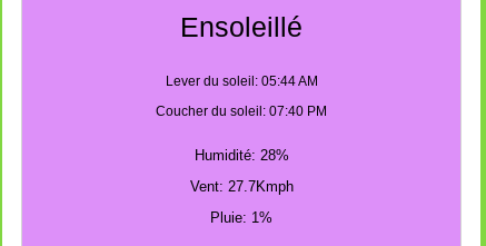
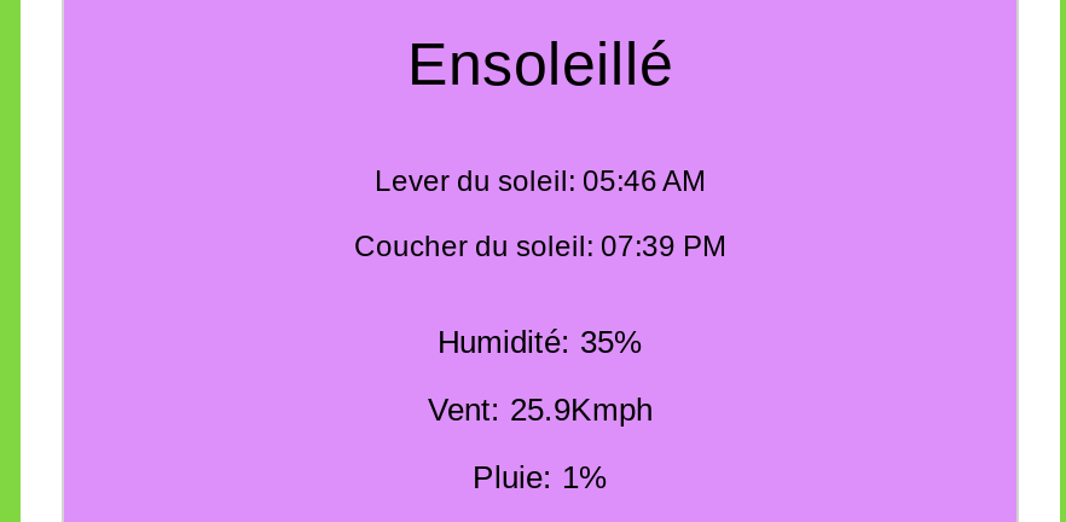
- Lever du soleil: 05:44 AM
+ Lever du soleil: 05:46 AM

- Coucher du soleil: 07:40 PM
+ Coucher du soleil: 07:39 PM

- Humidité: 28%
+ Humidité: 35%

- Vent: 27.7Kmph
+ Vent: 25.9Kmph
